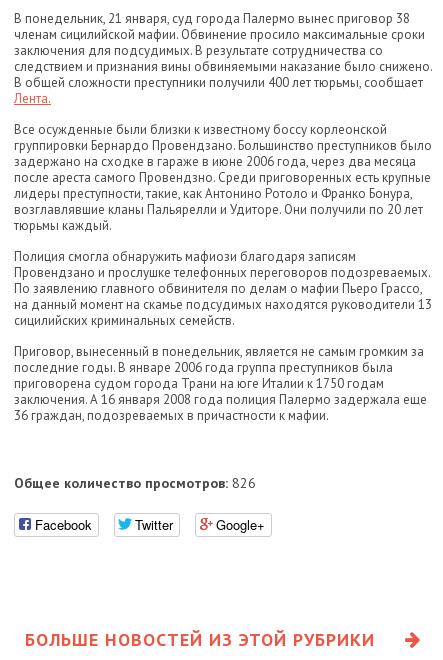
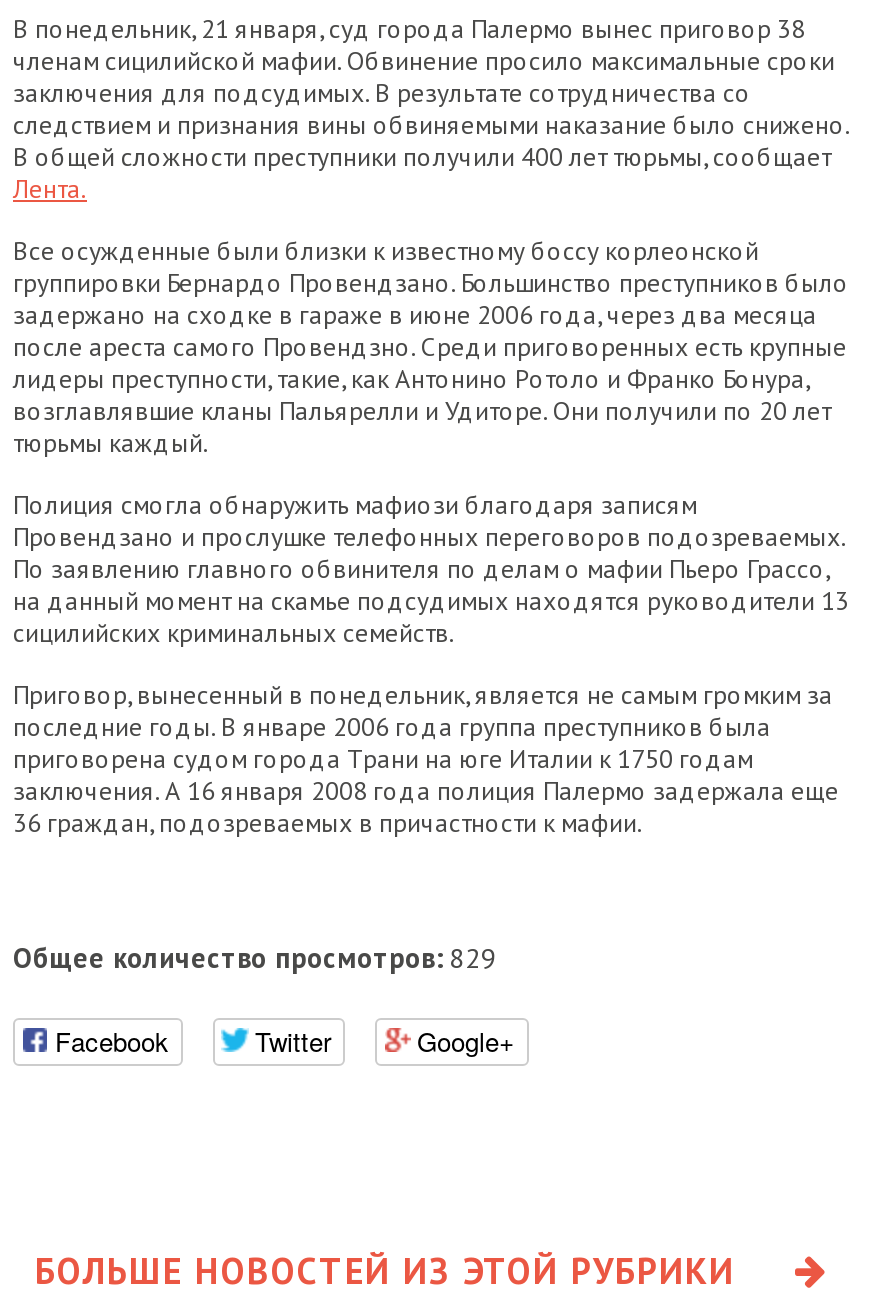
- Общее количество просмотров: 826
+ Общее количество просмотров: 829
